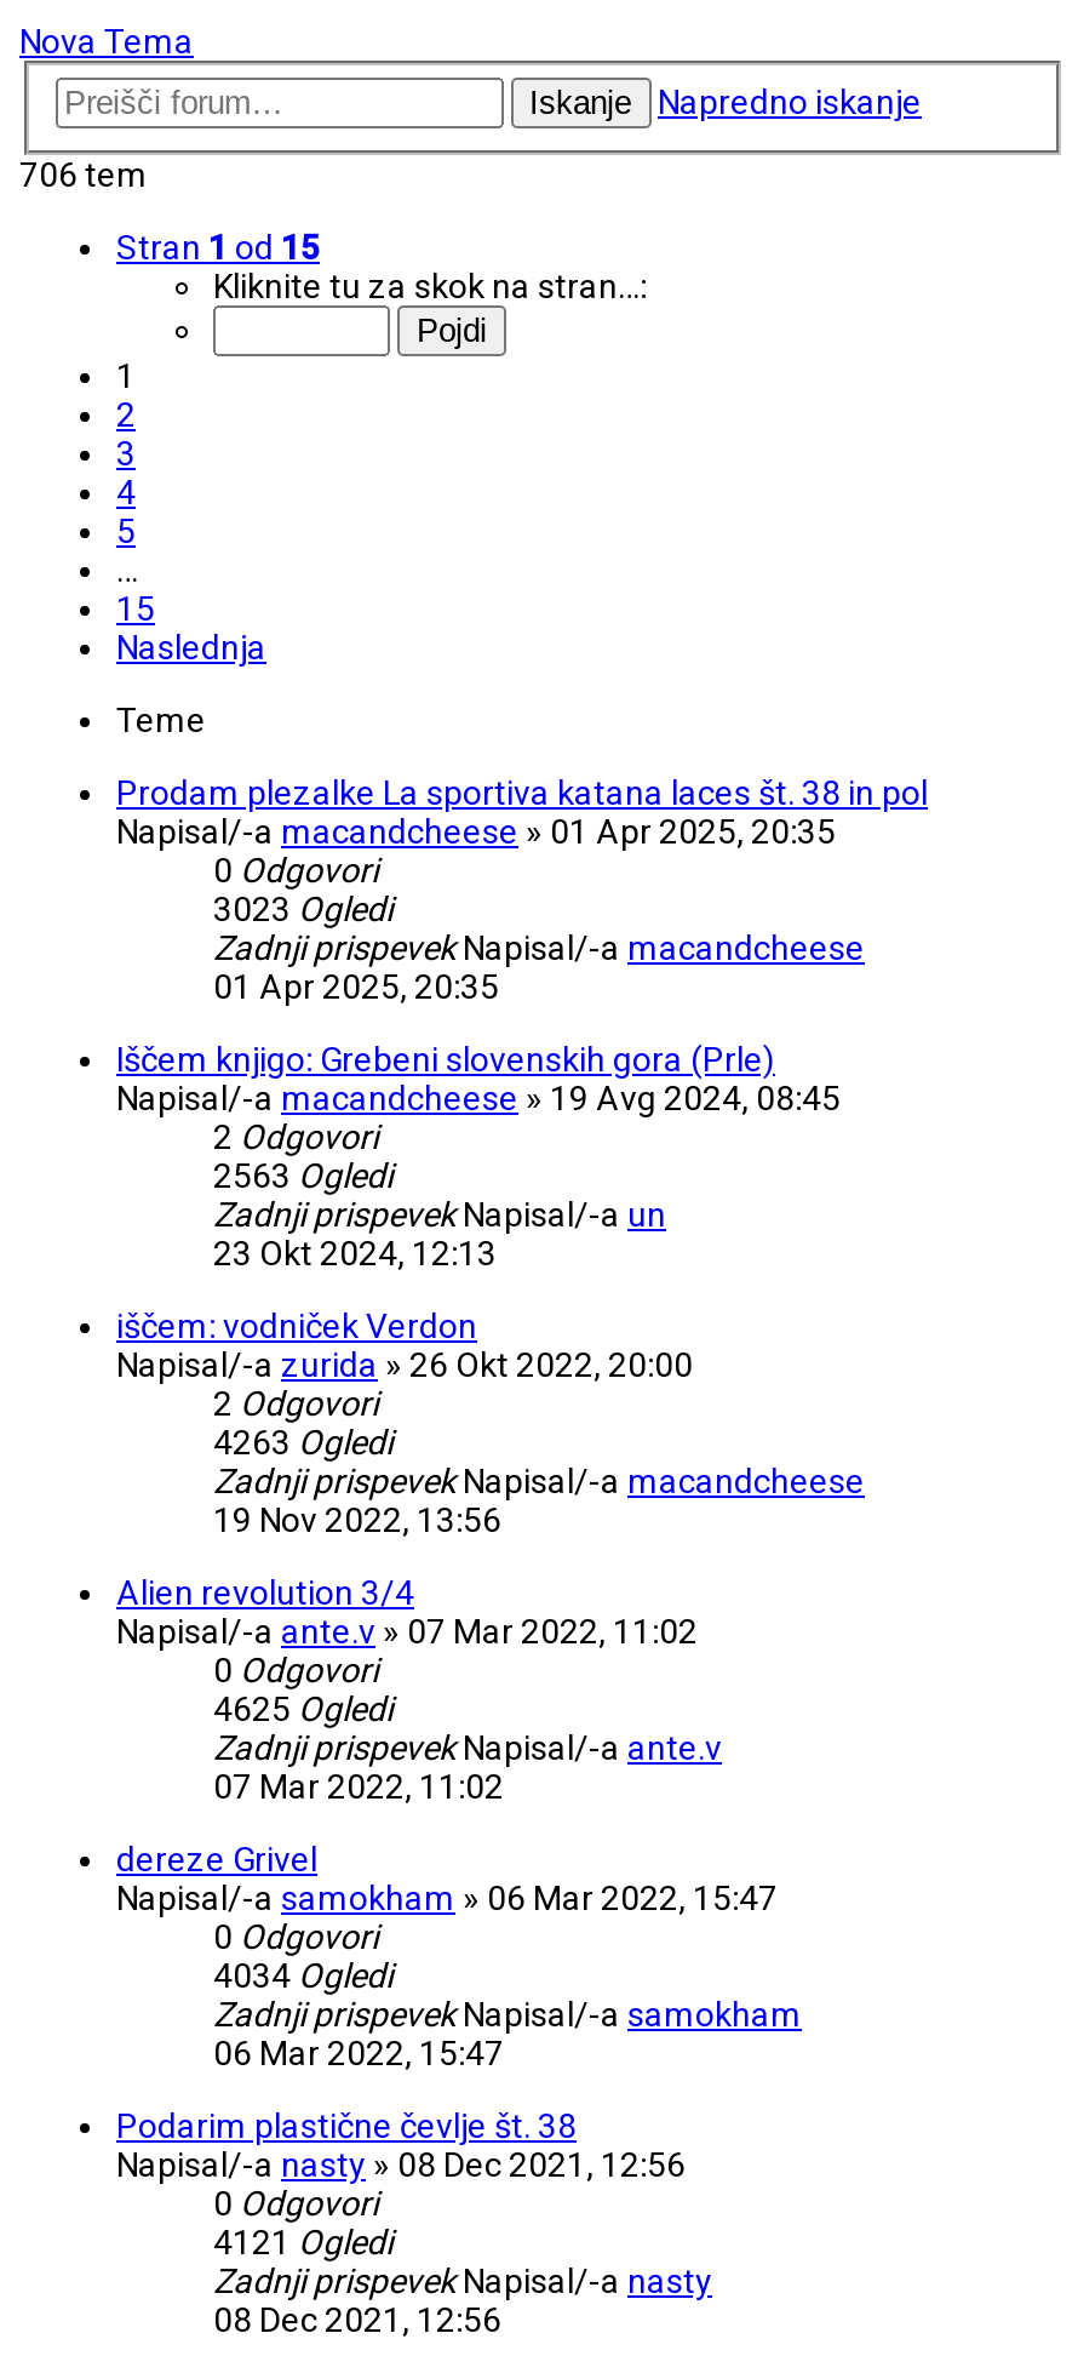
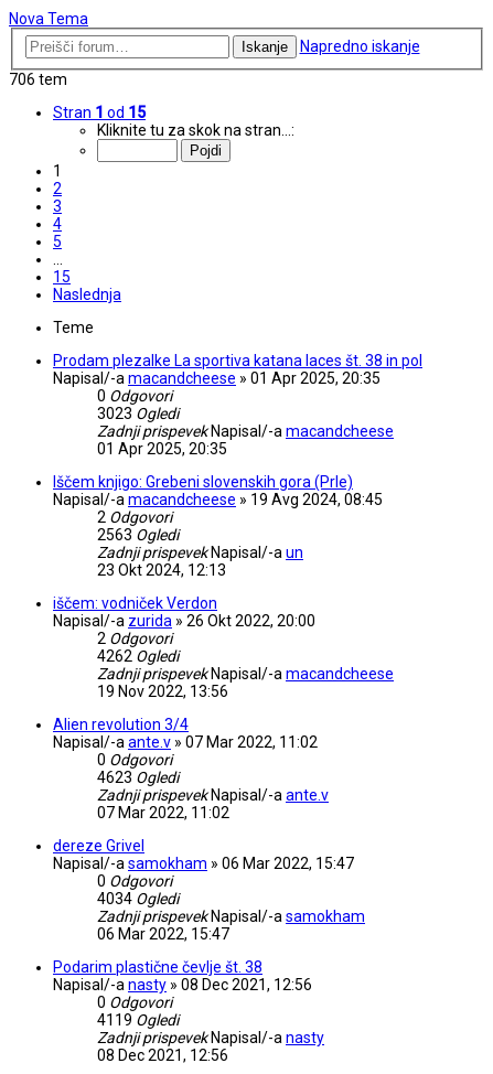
- 4263Ogledi
+ 4262Ogledi

- 4625Ogledi
+ 4623Ogledi

- 4121Ogledi
+ 4119Ogledi
